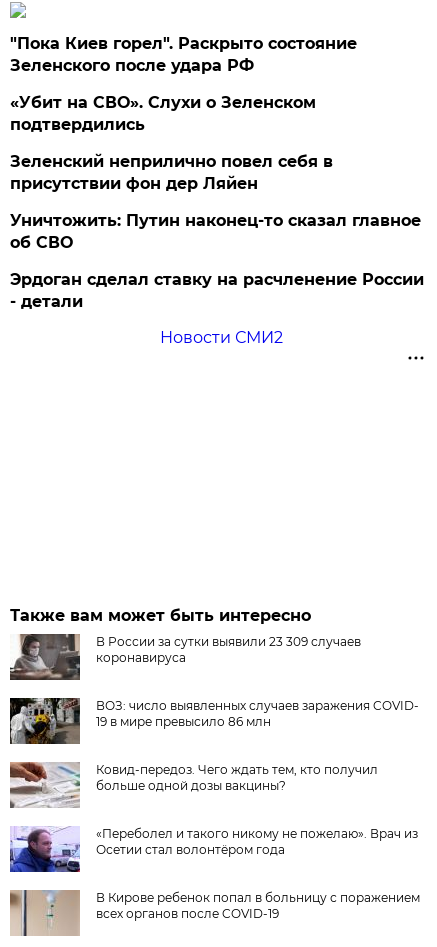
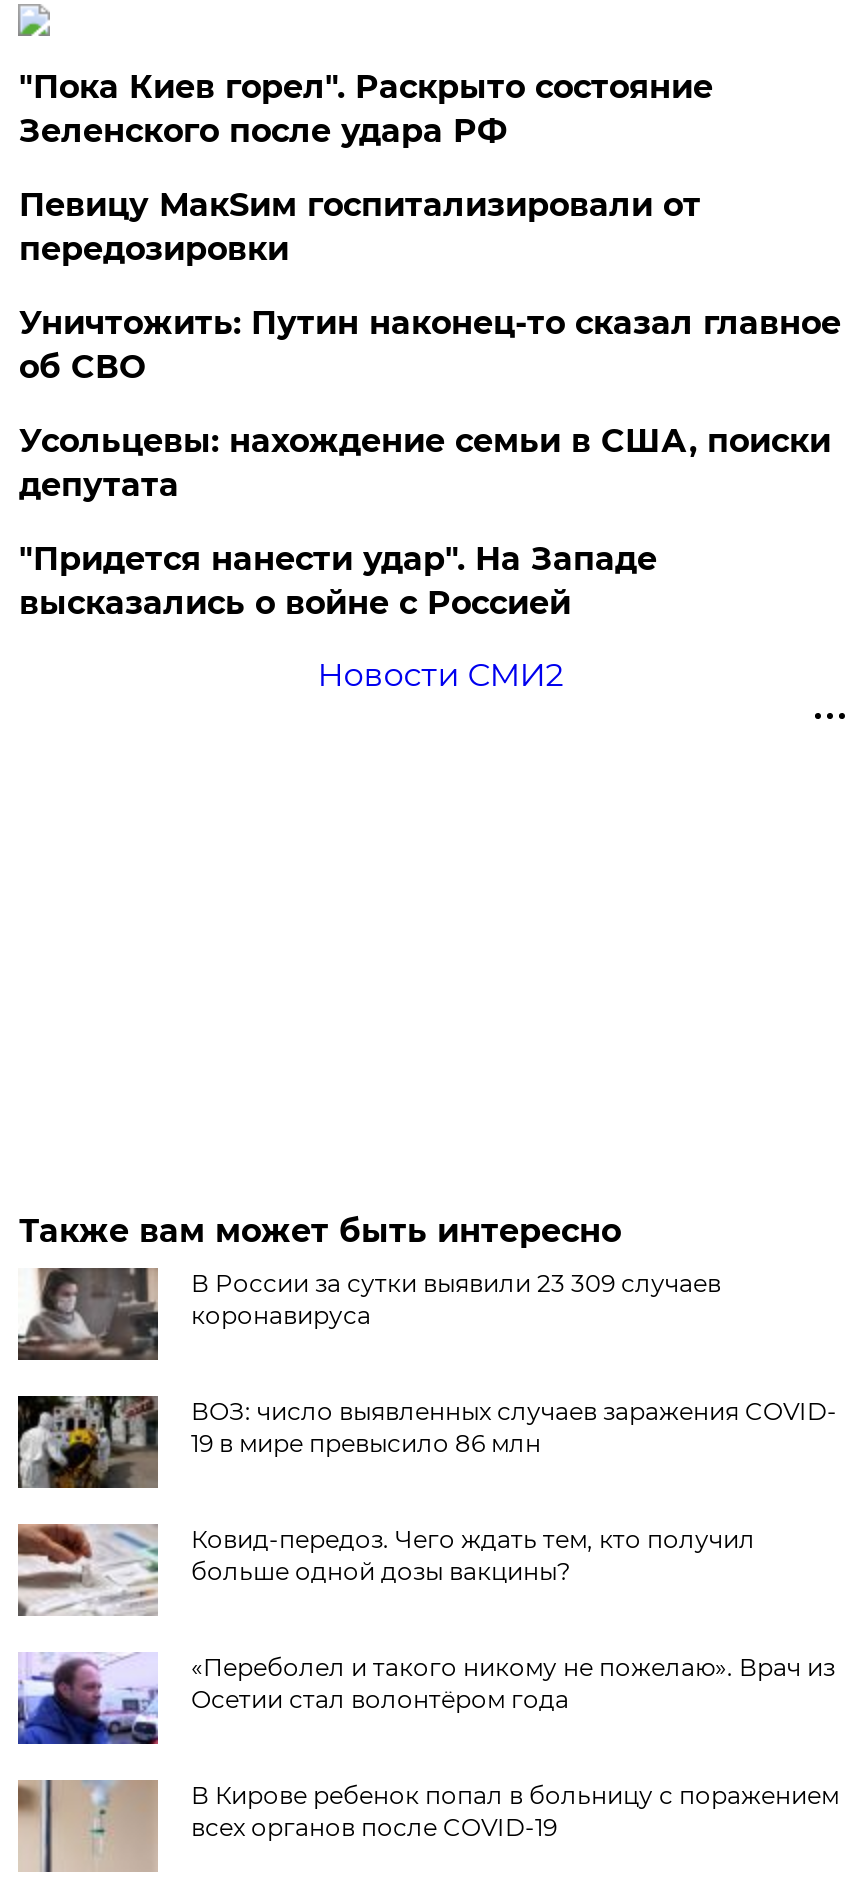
- «Убит на СВО». Слухи о Зеленском
- подтвердились
- Зеленский неприлично повел cебя в
- присутствии фон дер Ляйен
+ Певицу МакSим госпитализировали от
+ передозировки

moved up: Уничтожить: Путин наконец-то сказал главное | об СВО

- Эрдоган сделал ставку на расчленение России
- - детали
+ Усольцевы: нахождение семьи в США, поиски
+ депутата
+ "Придется нанести удар". На Западе
+ высказались о войне с Россией
